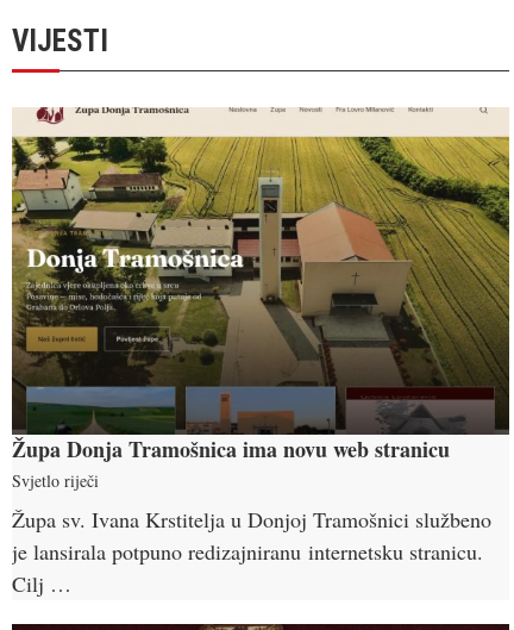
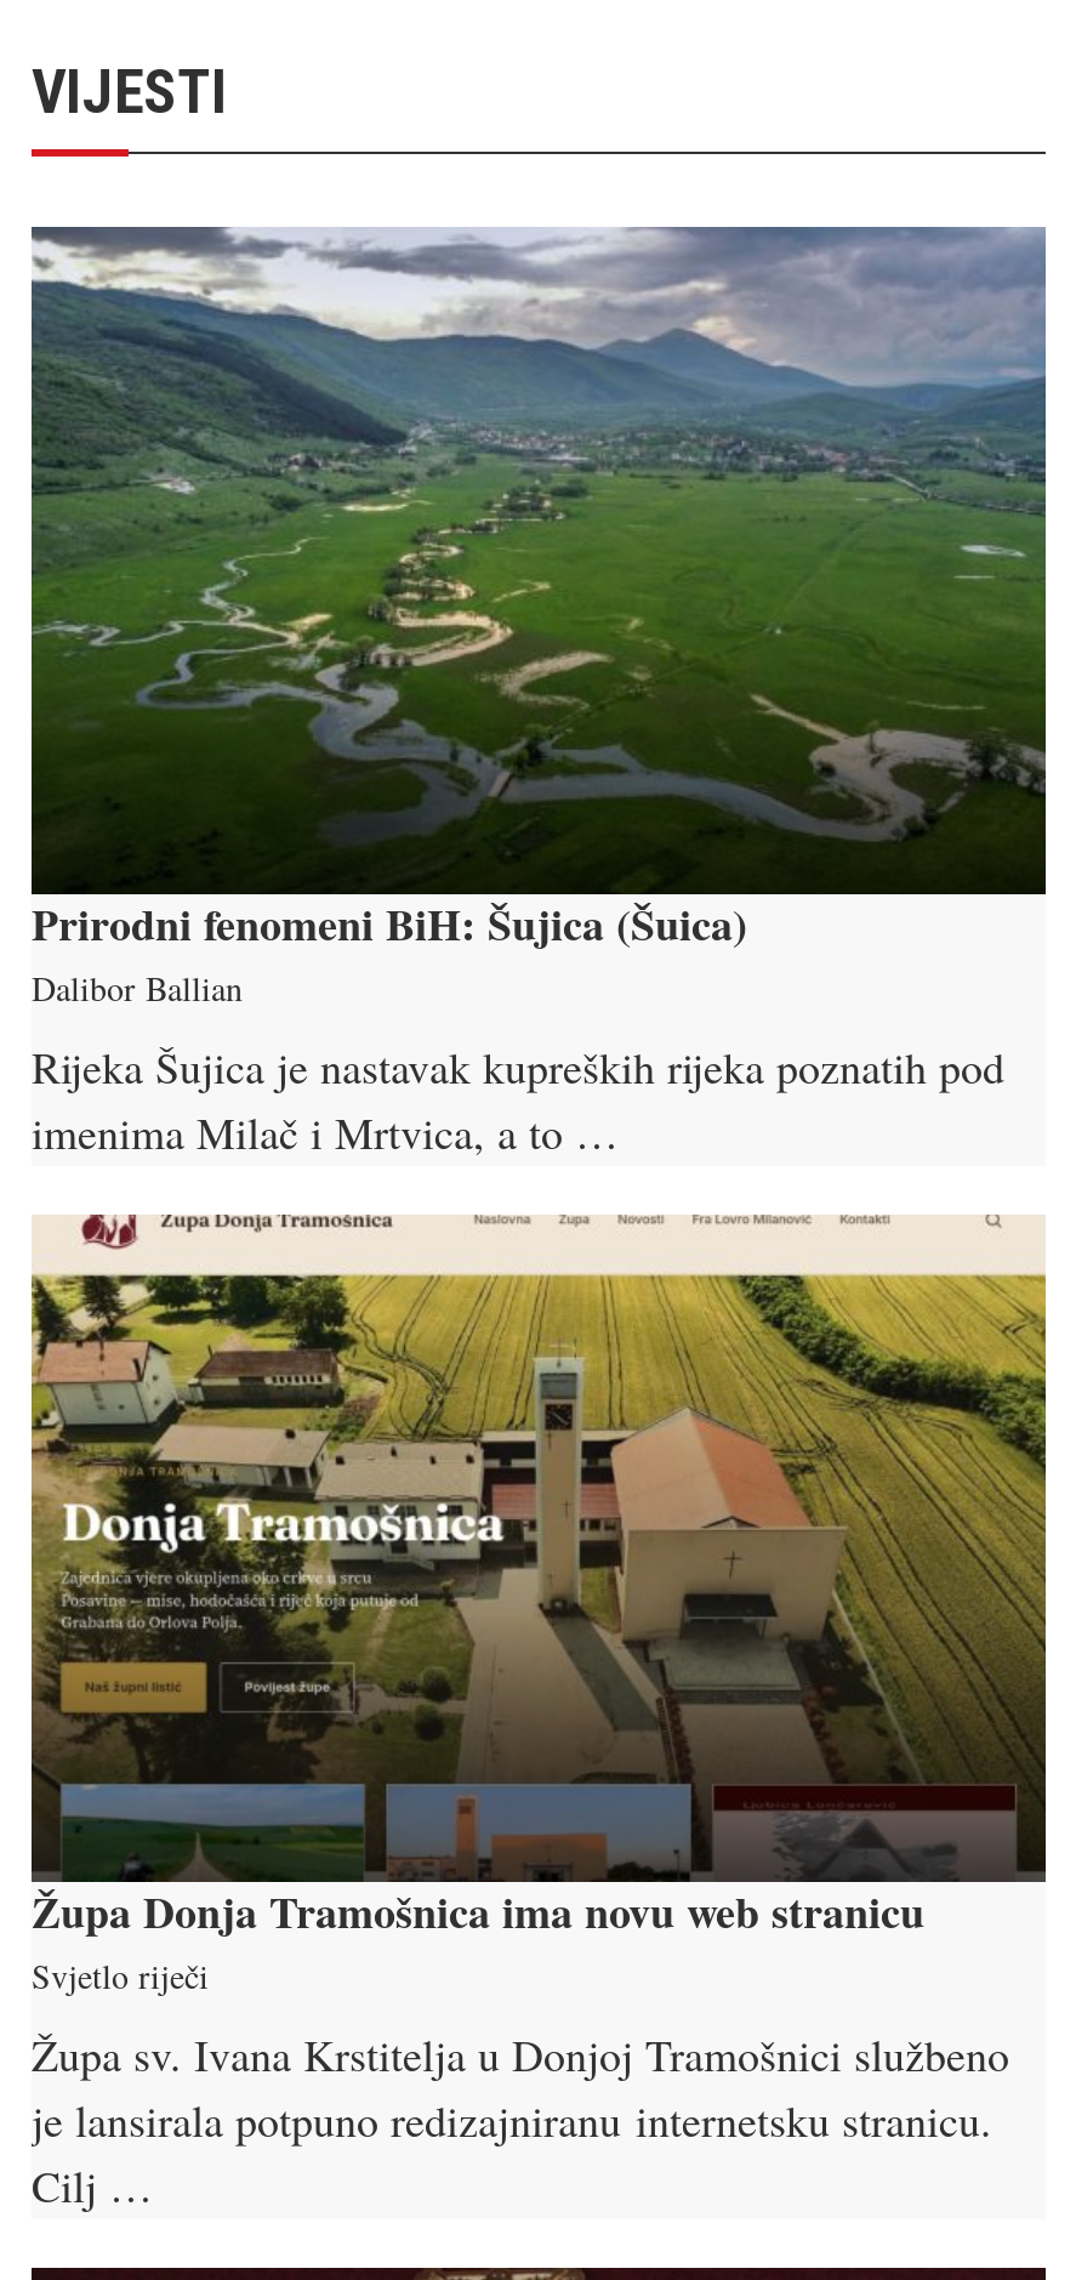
+ [image]
+ Prirodni fenomeni BiH: Šujica (Šuica)
+ Dalibor Ballian
+ Rijeka Šujica je nastavak kupreških rijeka poznatih pod
+ imenima Milač i Mrtvica, a to …
